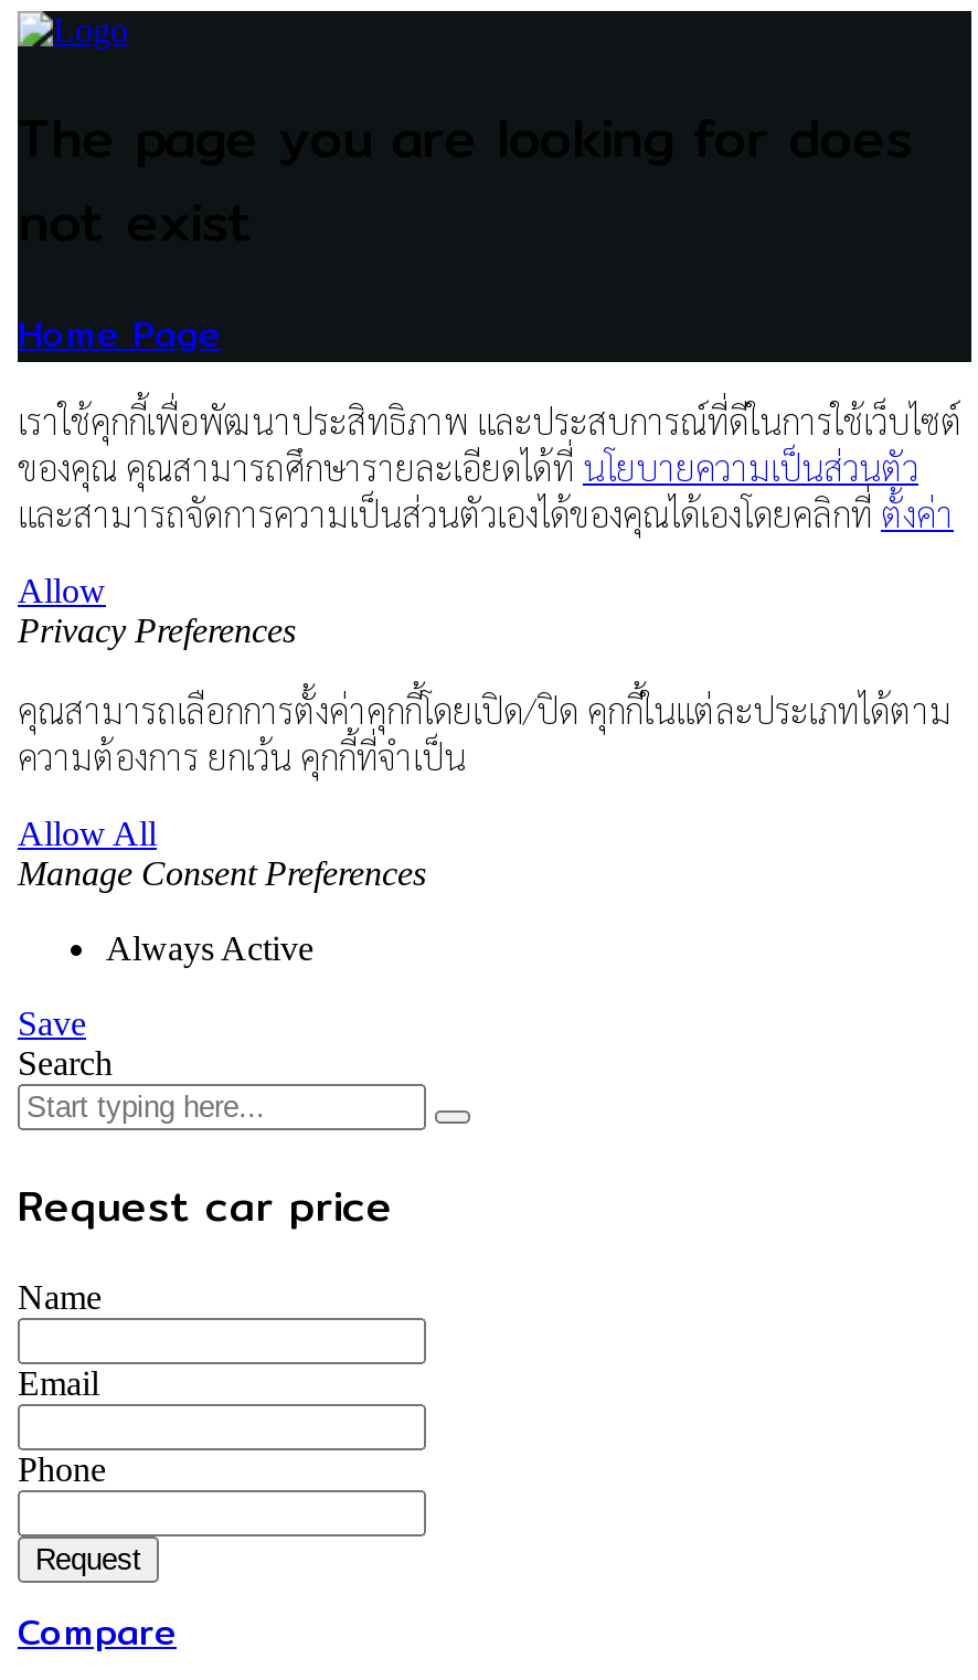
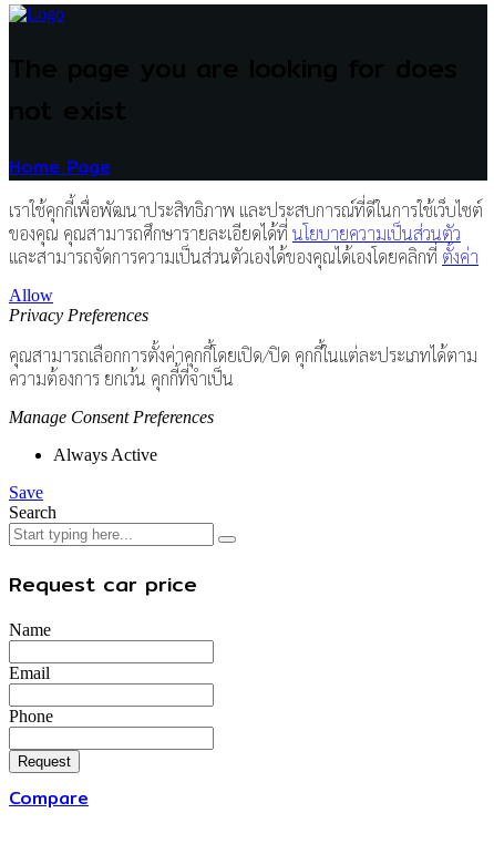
- Allow All
